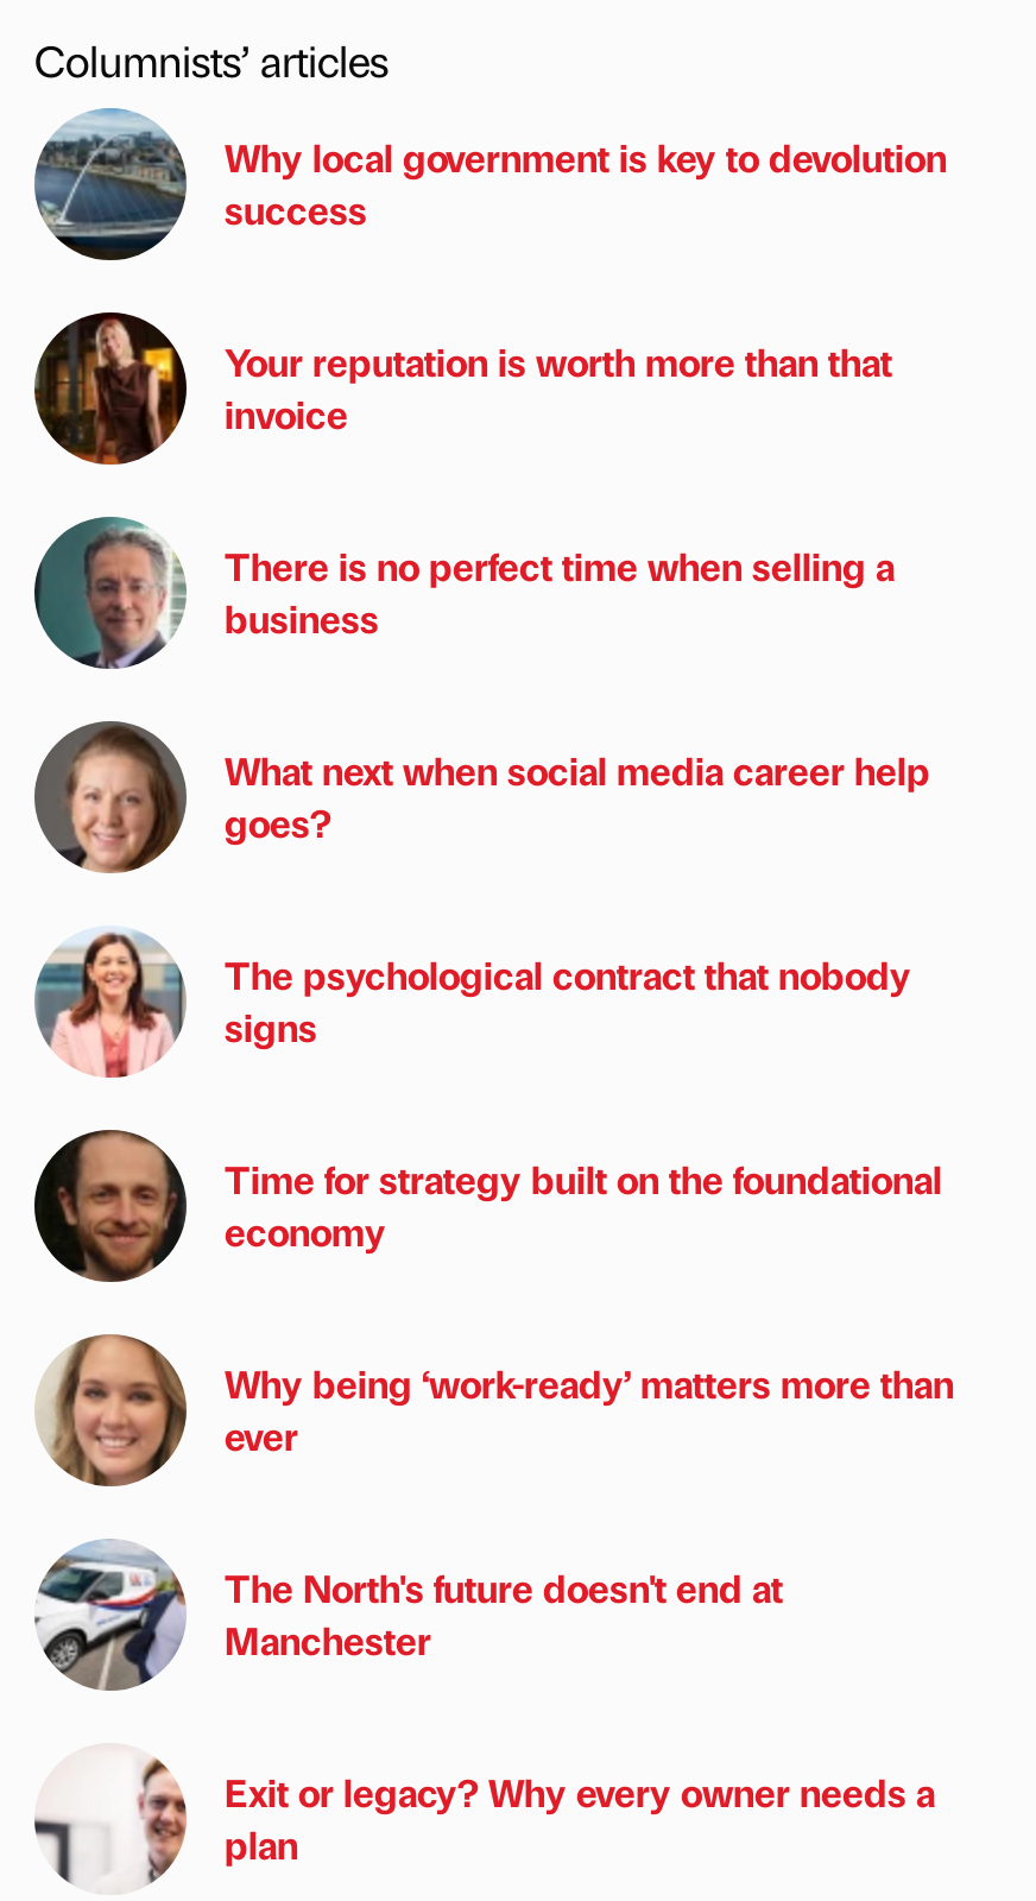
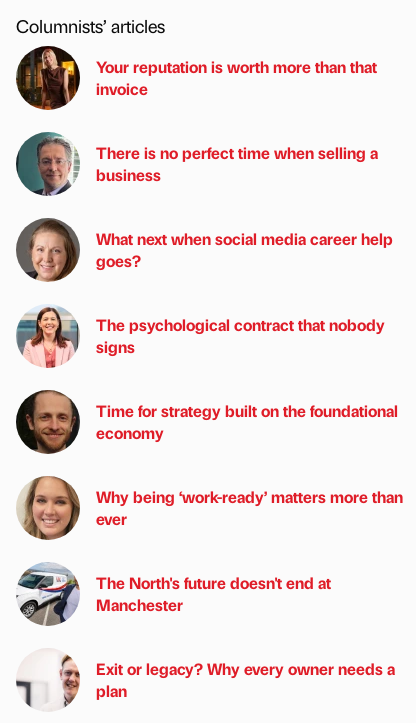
- [image]
- Why local government is key to devolution
- success
